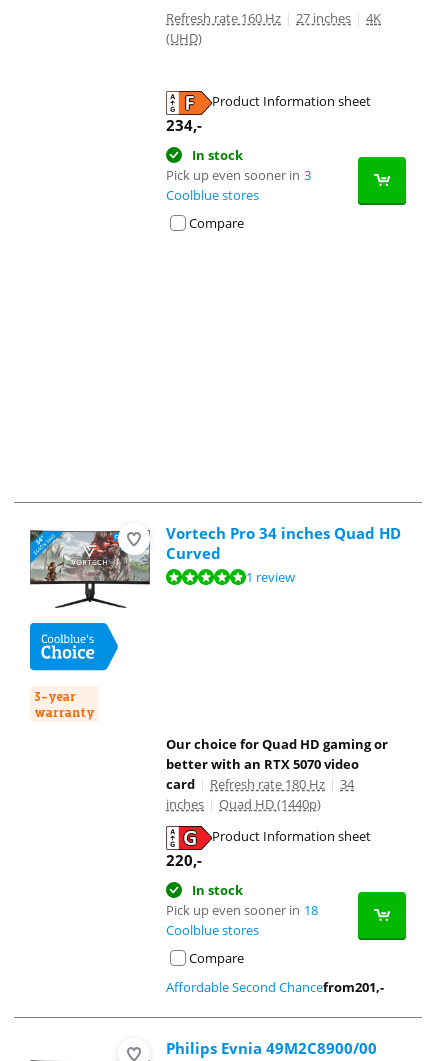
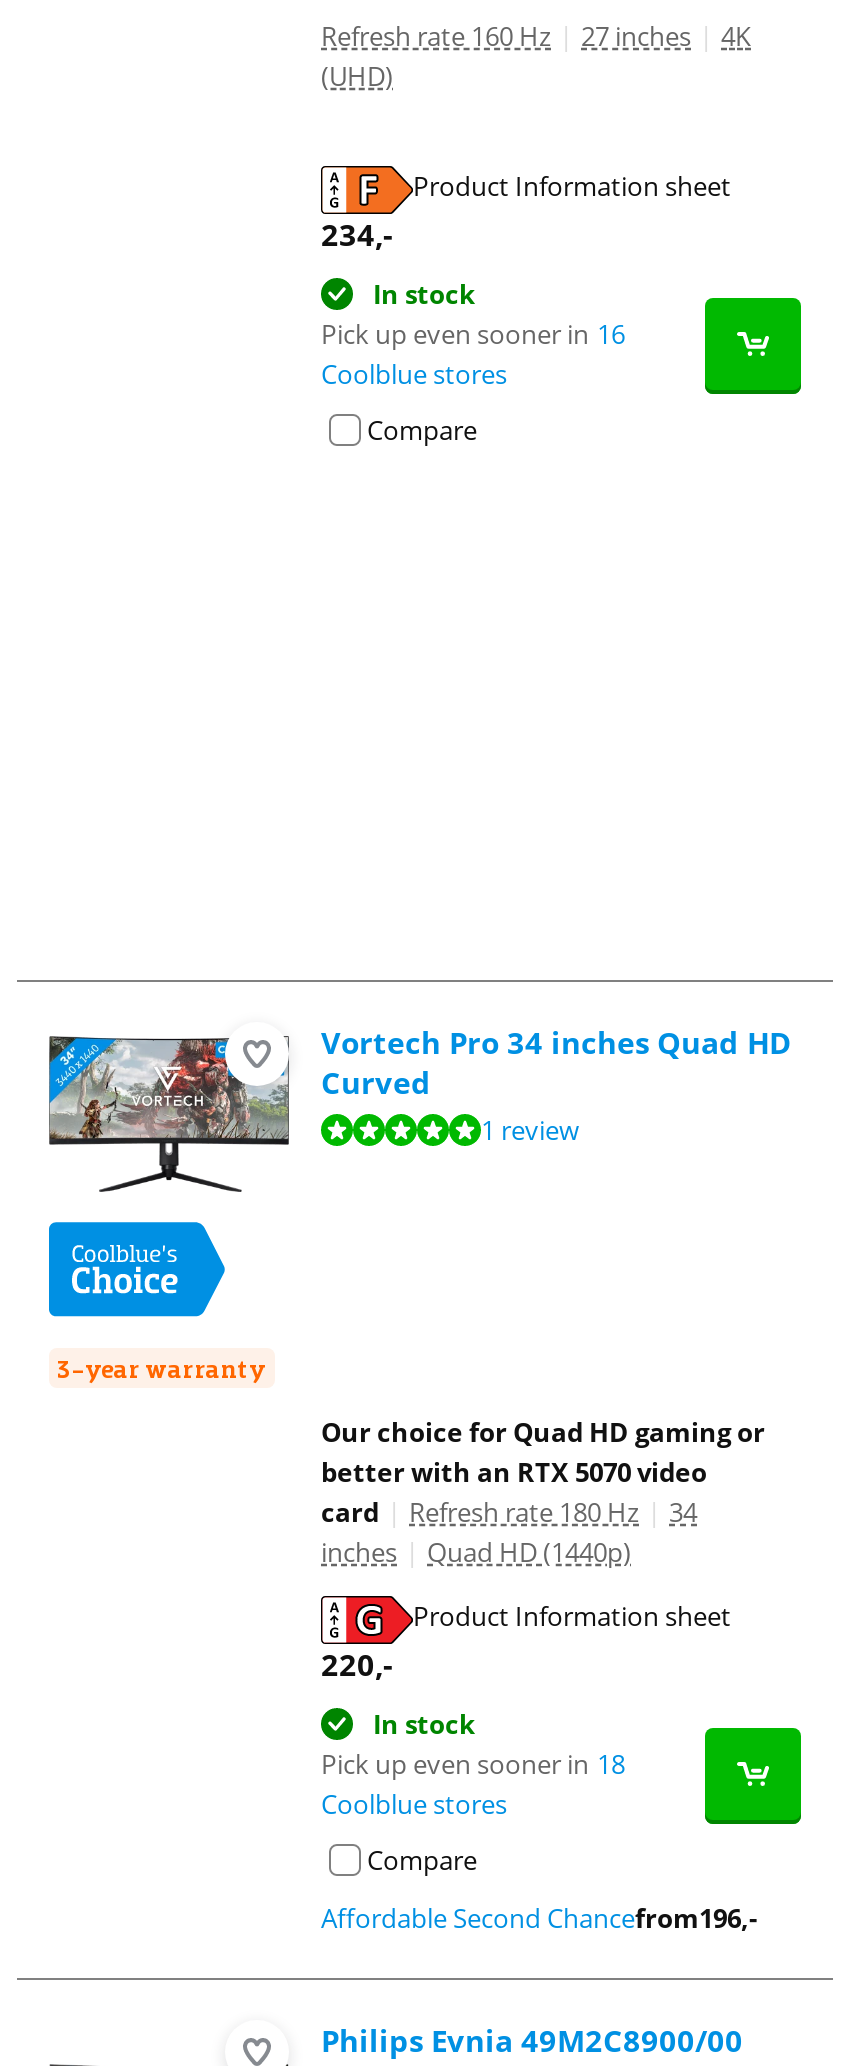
- Pick up even sooner in 3
+ Pick up even sooner in 16

- Affordable Second Chancefrom201,-
+ Affordable Second Chancefrom196,-
